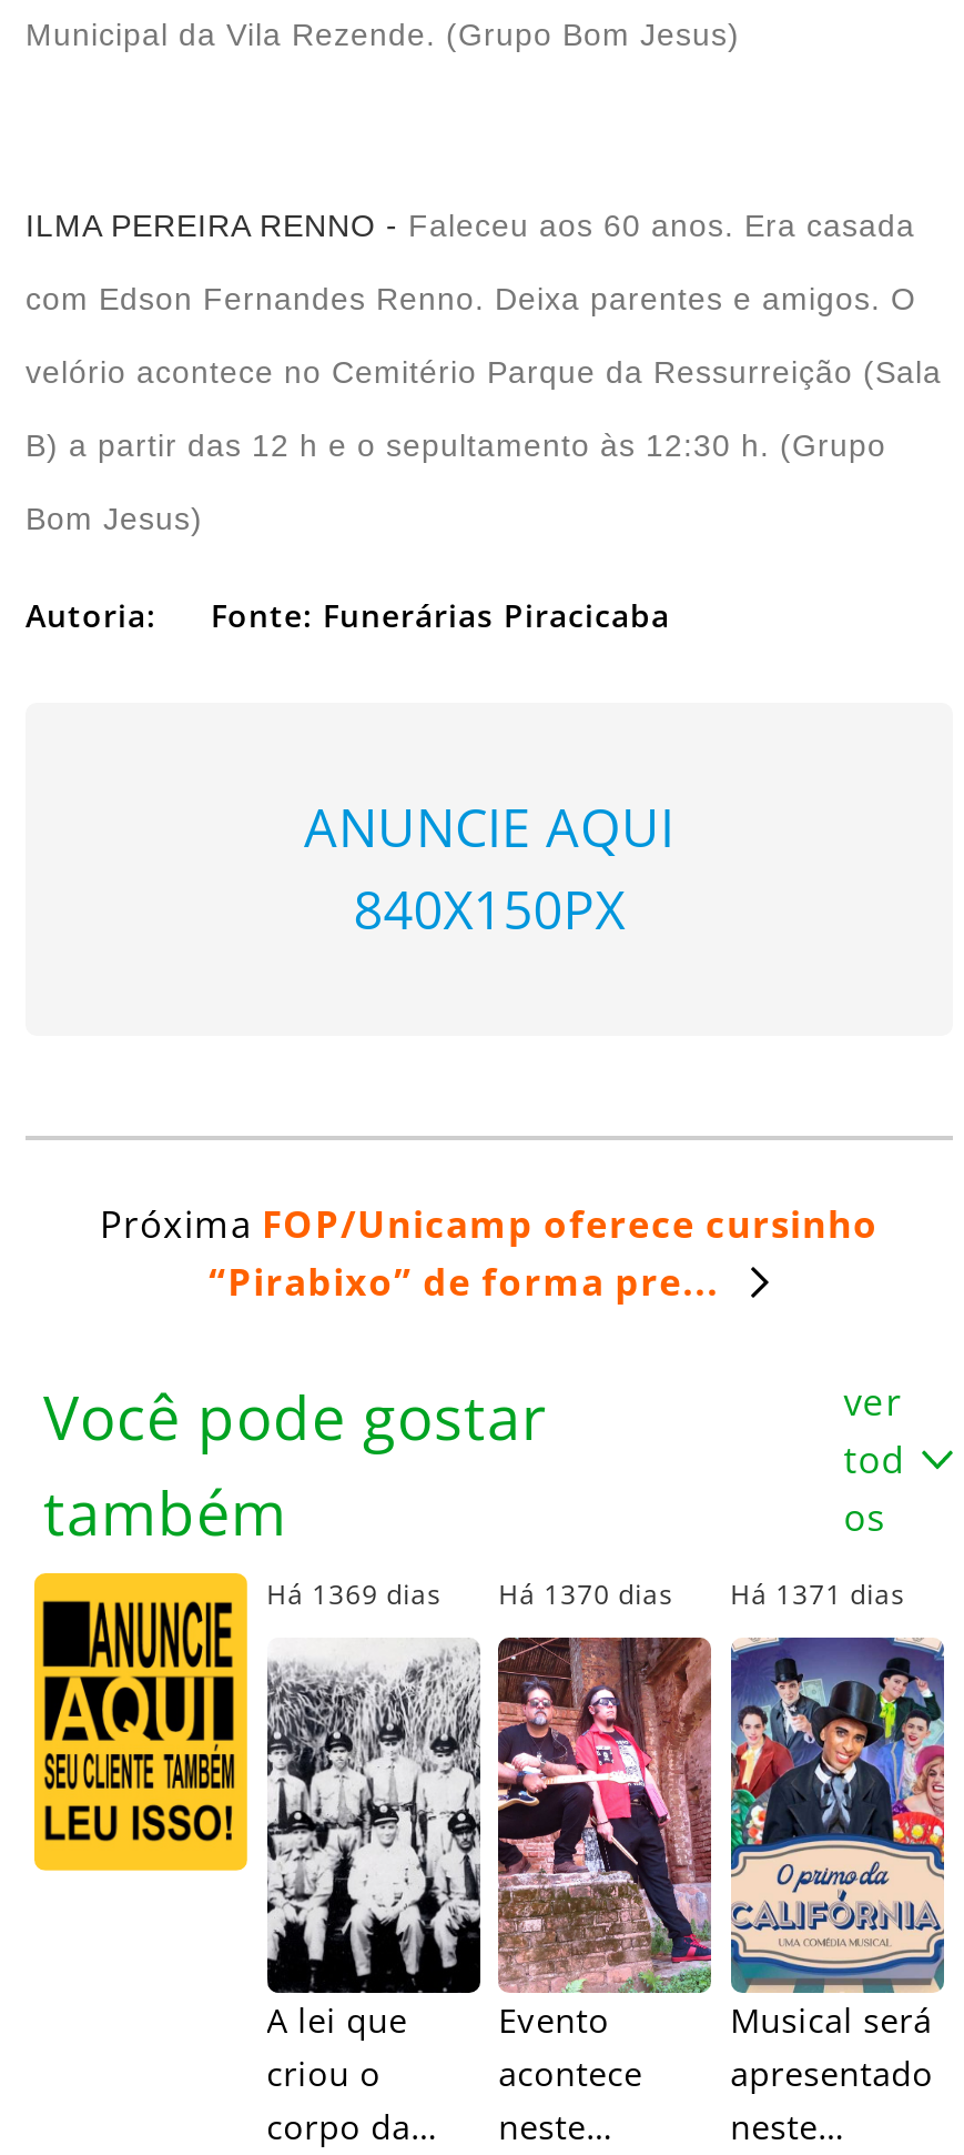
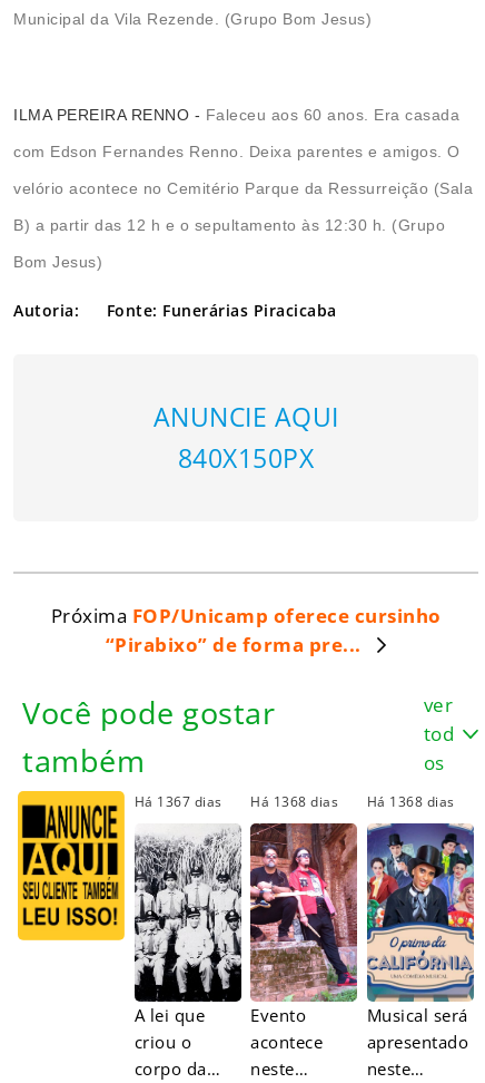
- Há 1369 dias
+ Há 1367 dias

- Há 1370 dias
+ Há 1368 dias

- Há 1371 dias
+ Há 1368 dias
